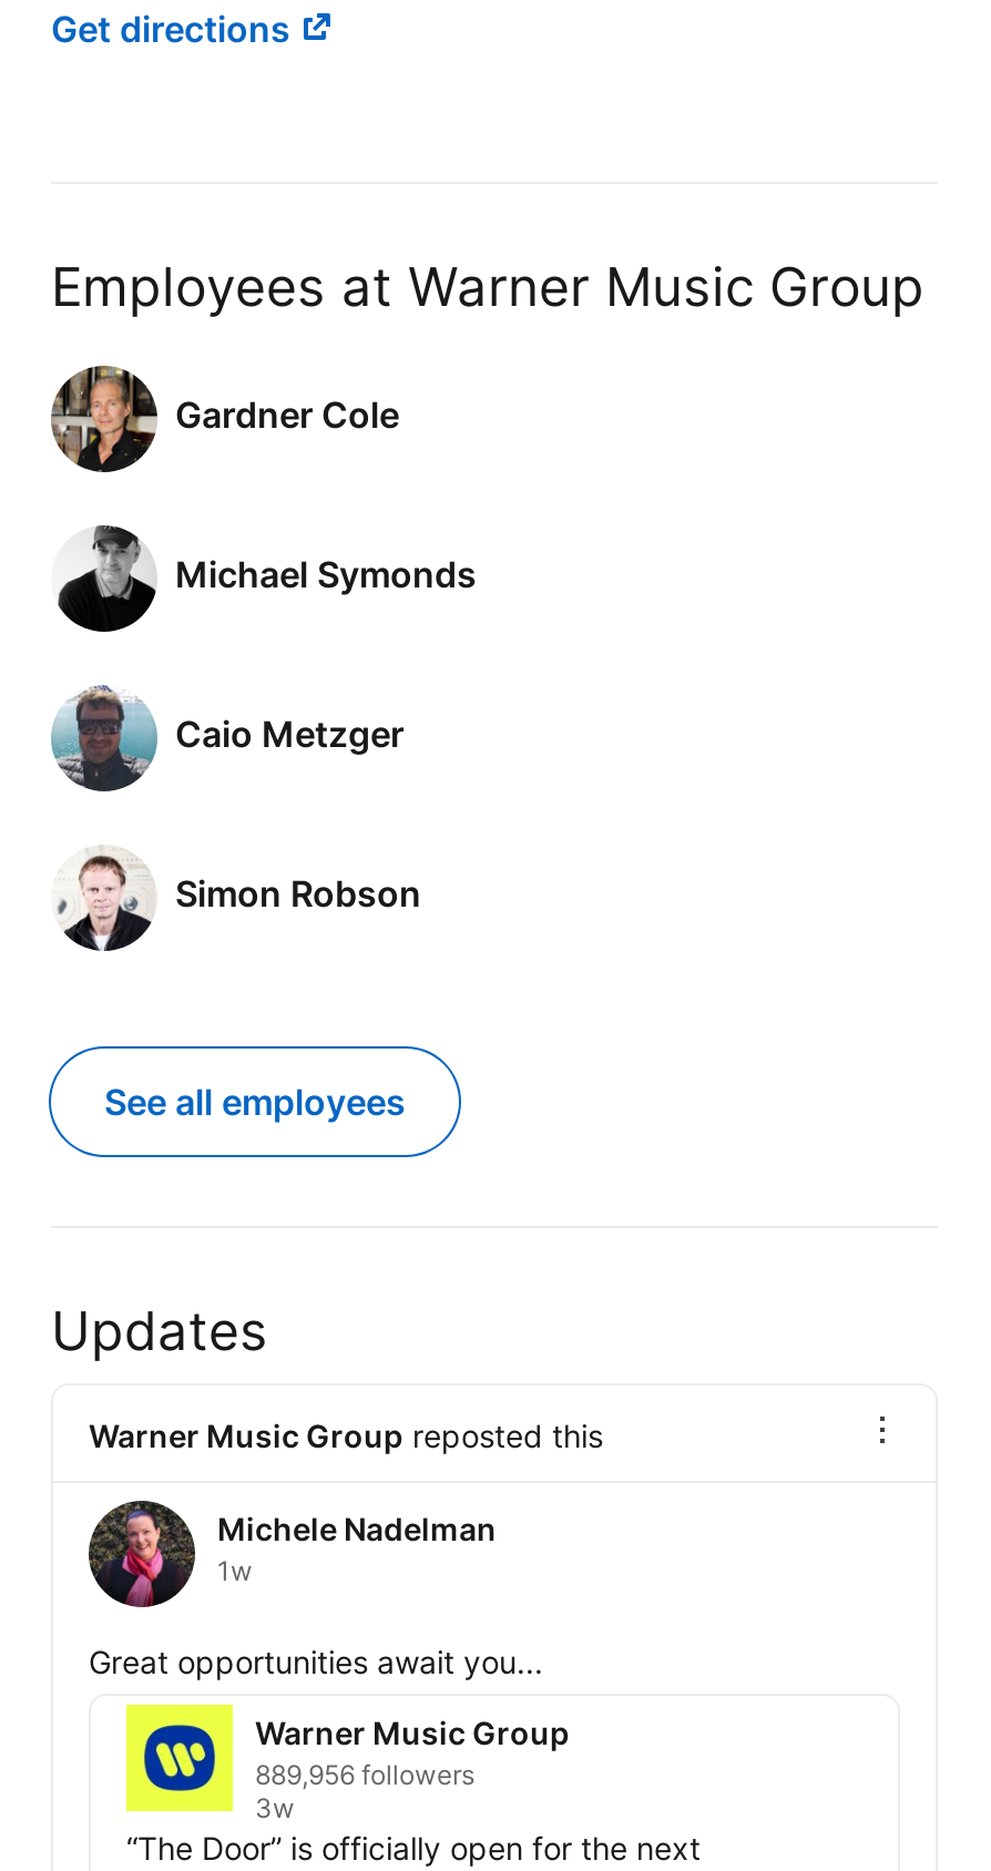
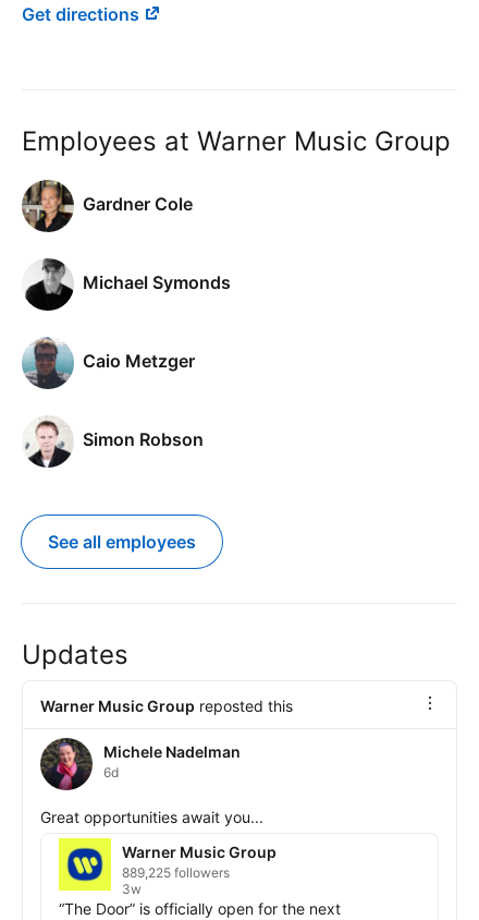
- 1w
+ 6d

- 889,956 followers
+ 889,225 followers
